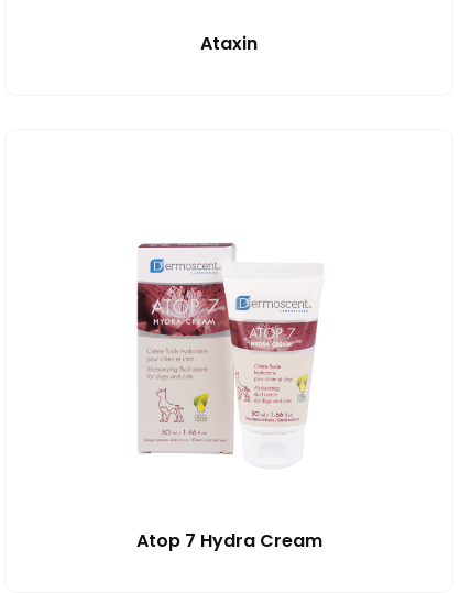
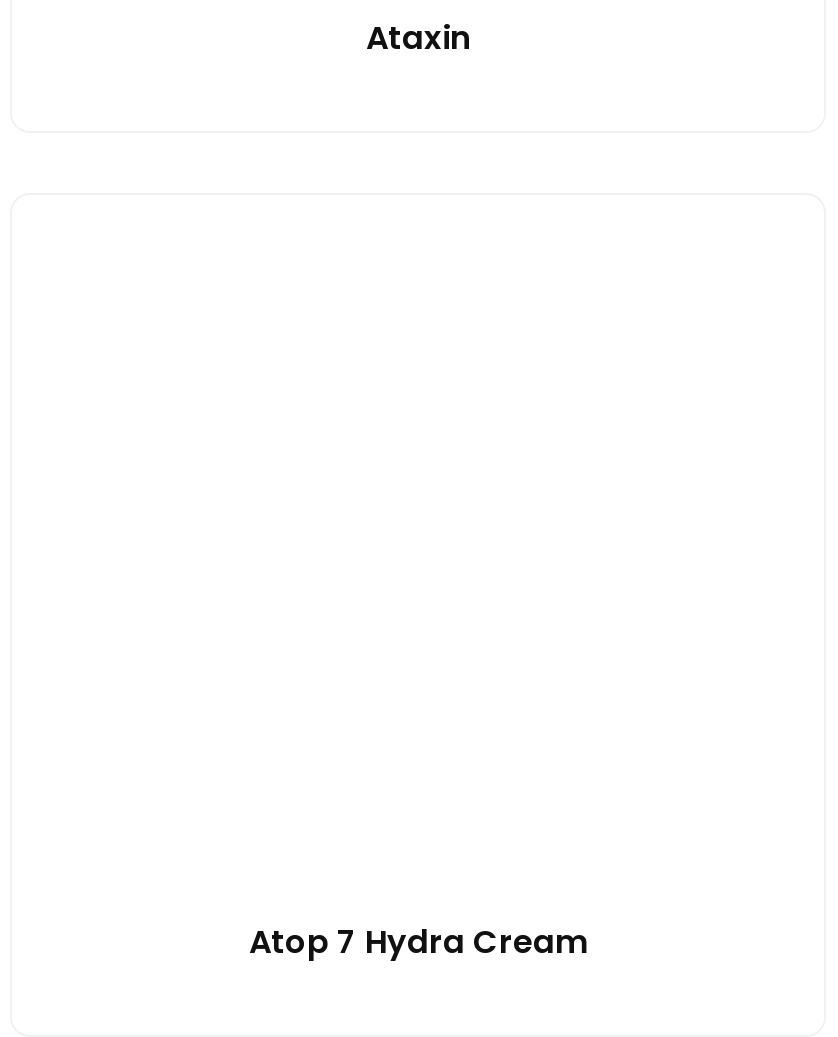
- [image]
